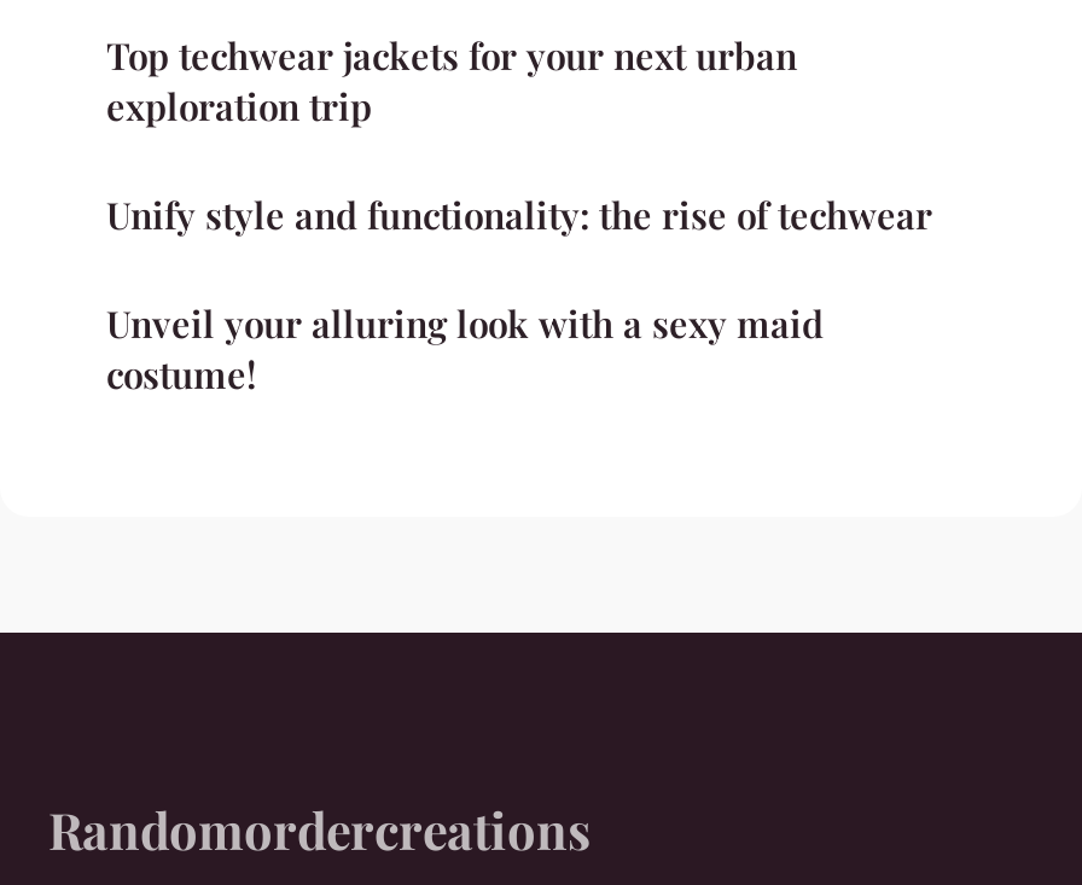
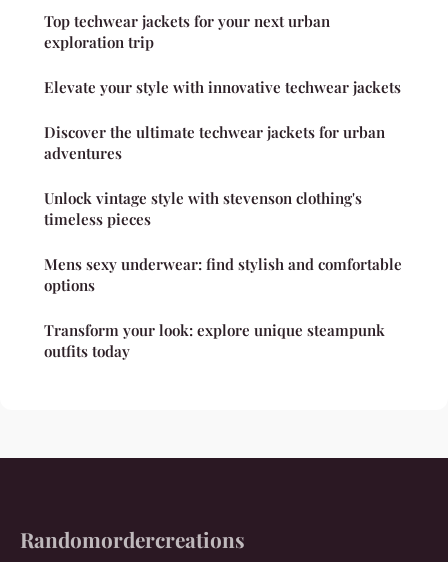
- Unify style and functionality: the rise of techwear
- Unveil your alluring look with a sexy maid
- costume!
+ Elevate your style with innovative techwear jackets
+ Discover the ultimate techwear jackets for urban
+ adventures
+ Unlock vintage style with stevenson clothing's
+ timeless pieces
+ Mens sexy underwear: find stylish and comfortable
+ options
+ Transform your look: explore unique steampunk
+ outfits today
